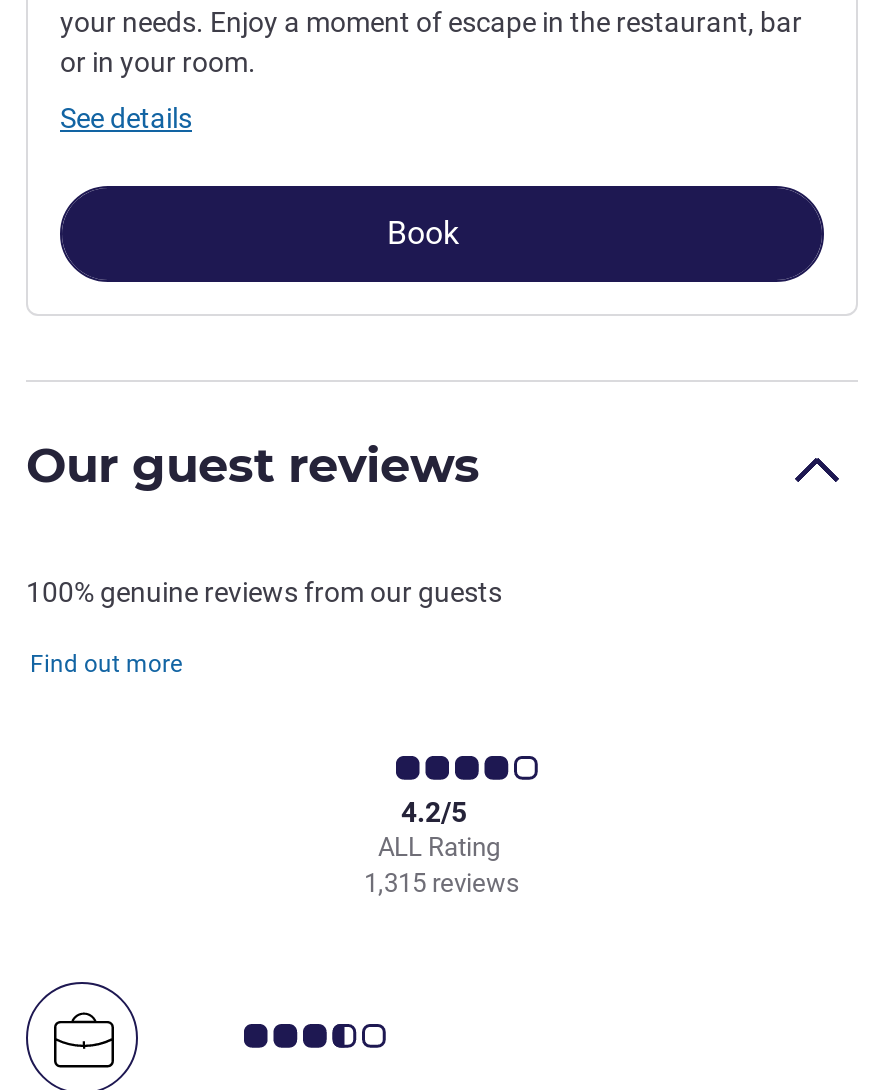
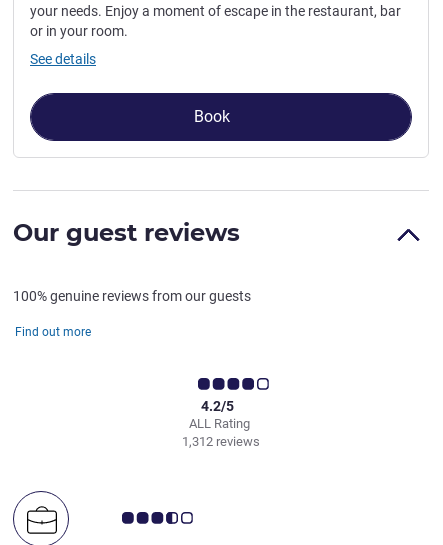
- 1,315 reviews
+ 1,312 reviews
